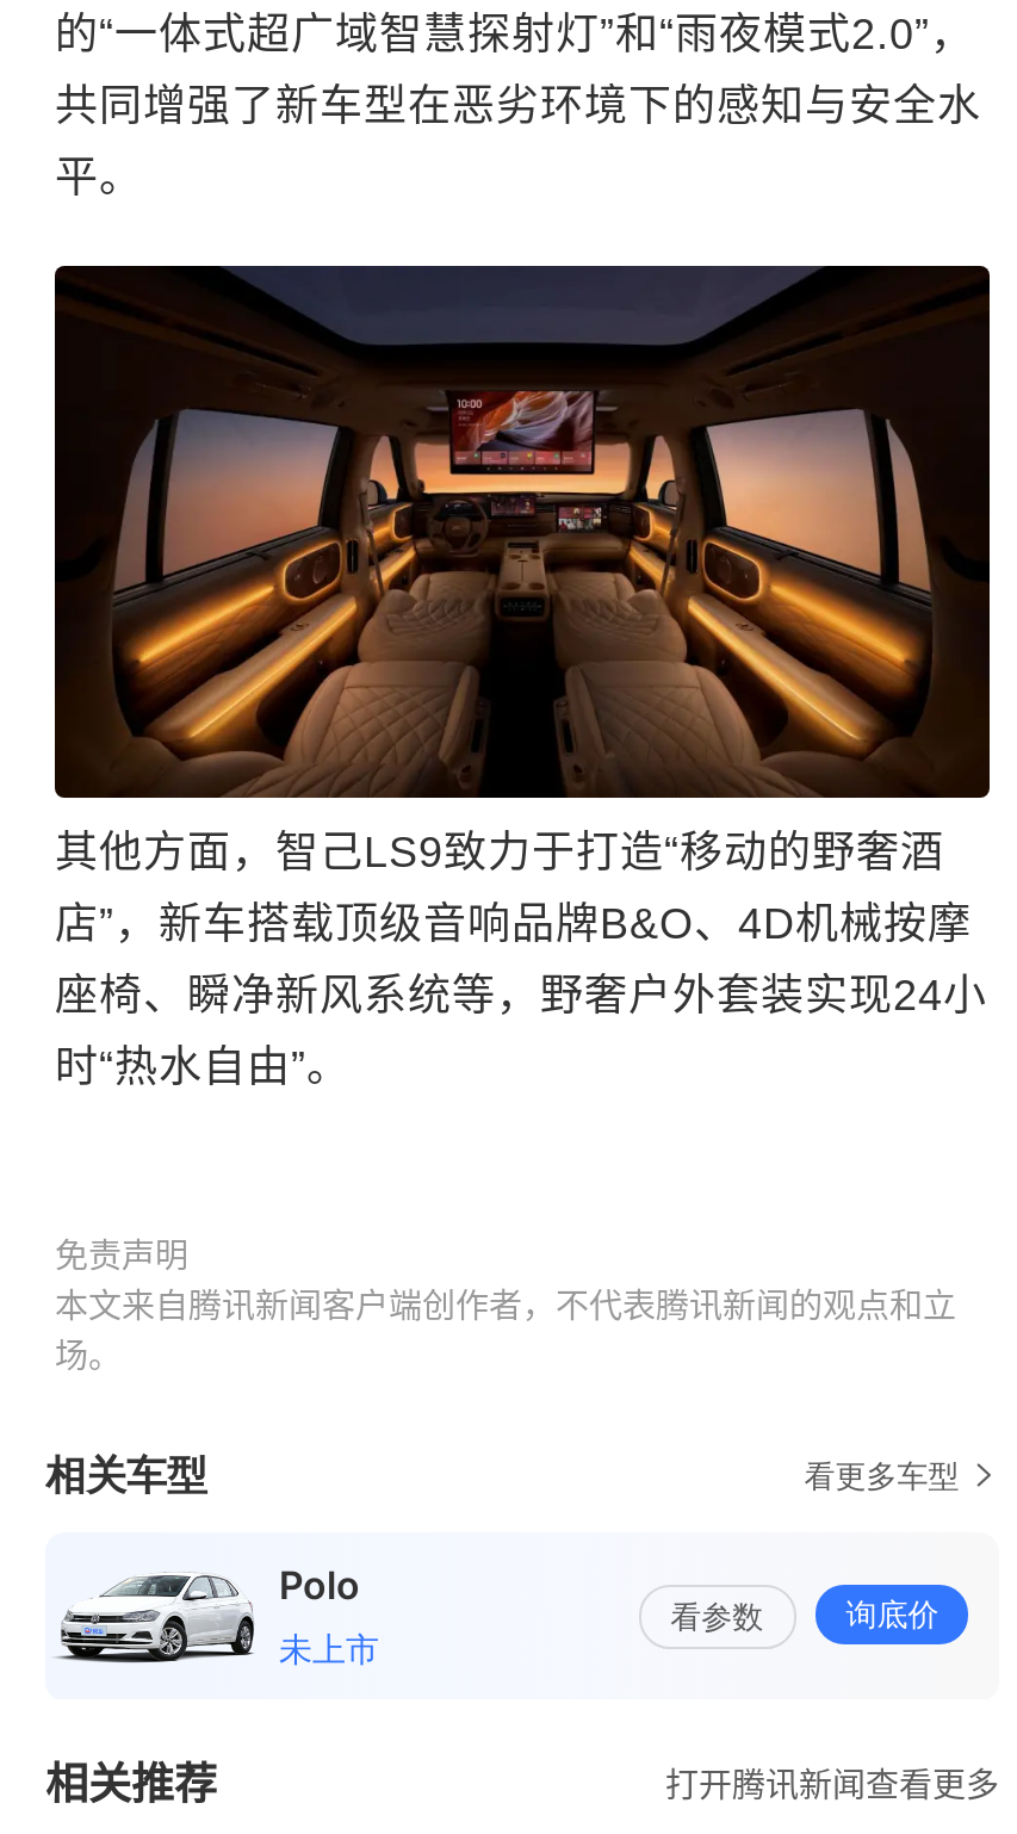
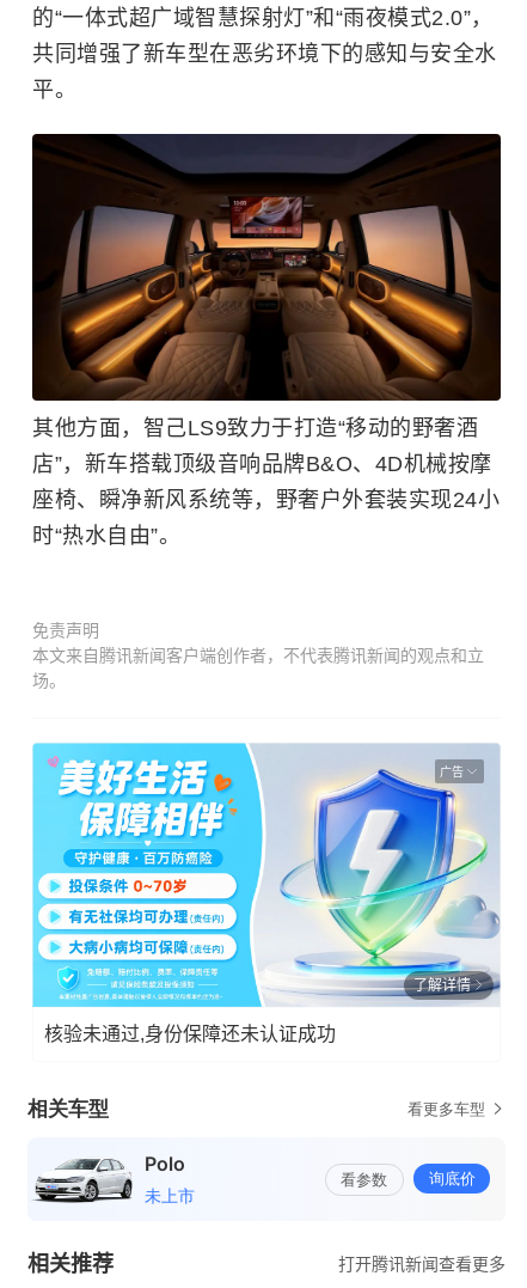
+ [image]
+ 广告

+ 了解详情
+ 核验未通过,身份保障还未认证成功
